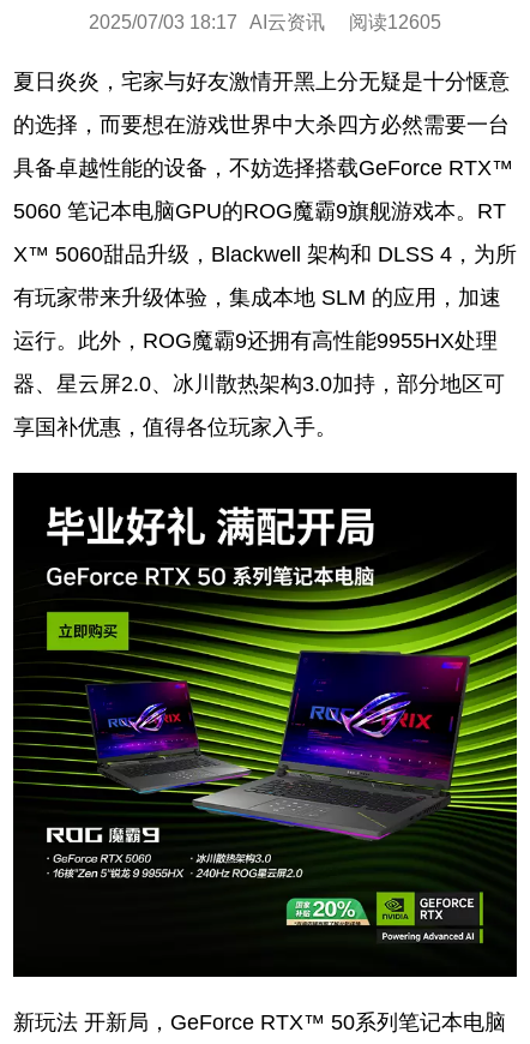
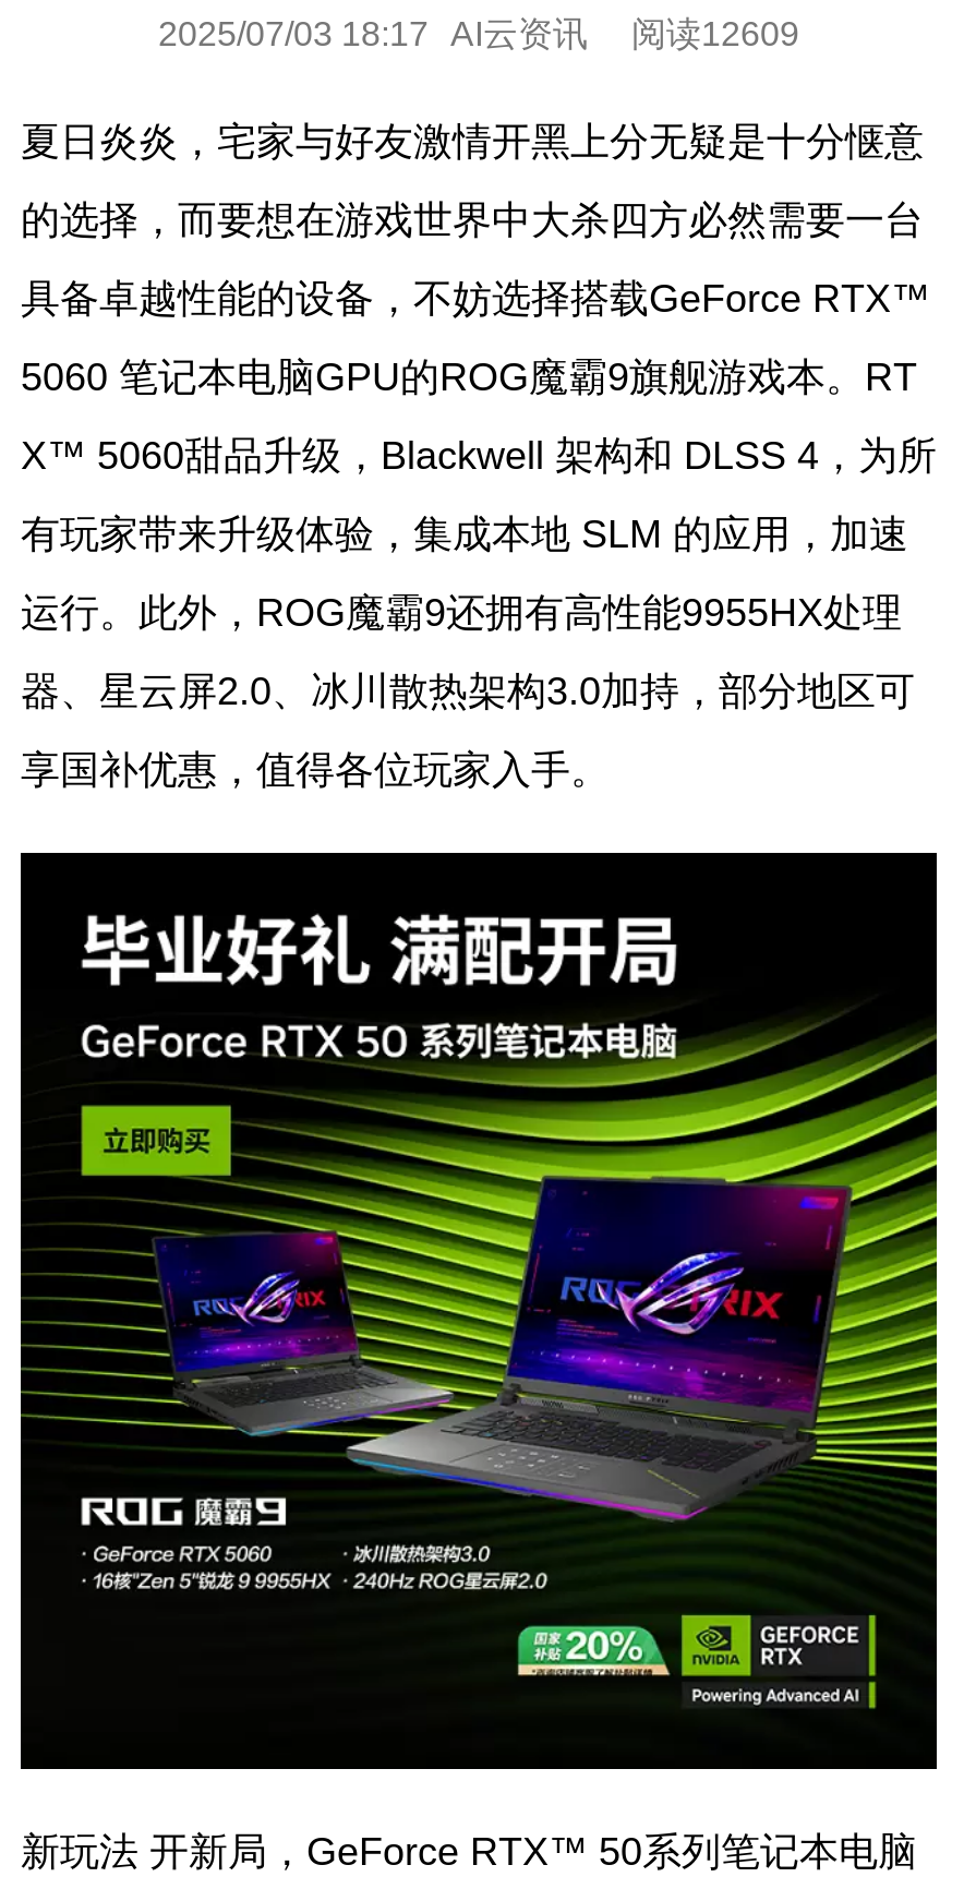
- 12605
+ 12609
